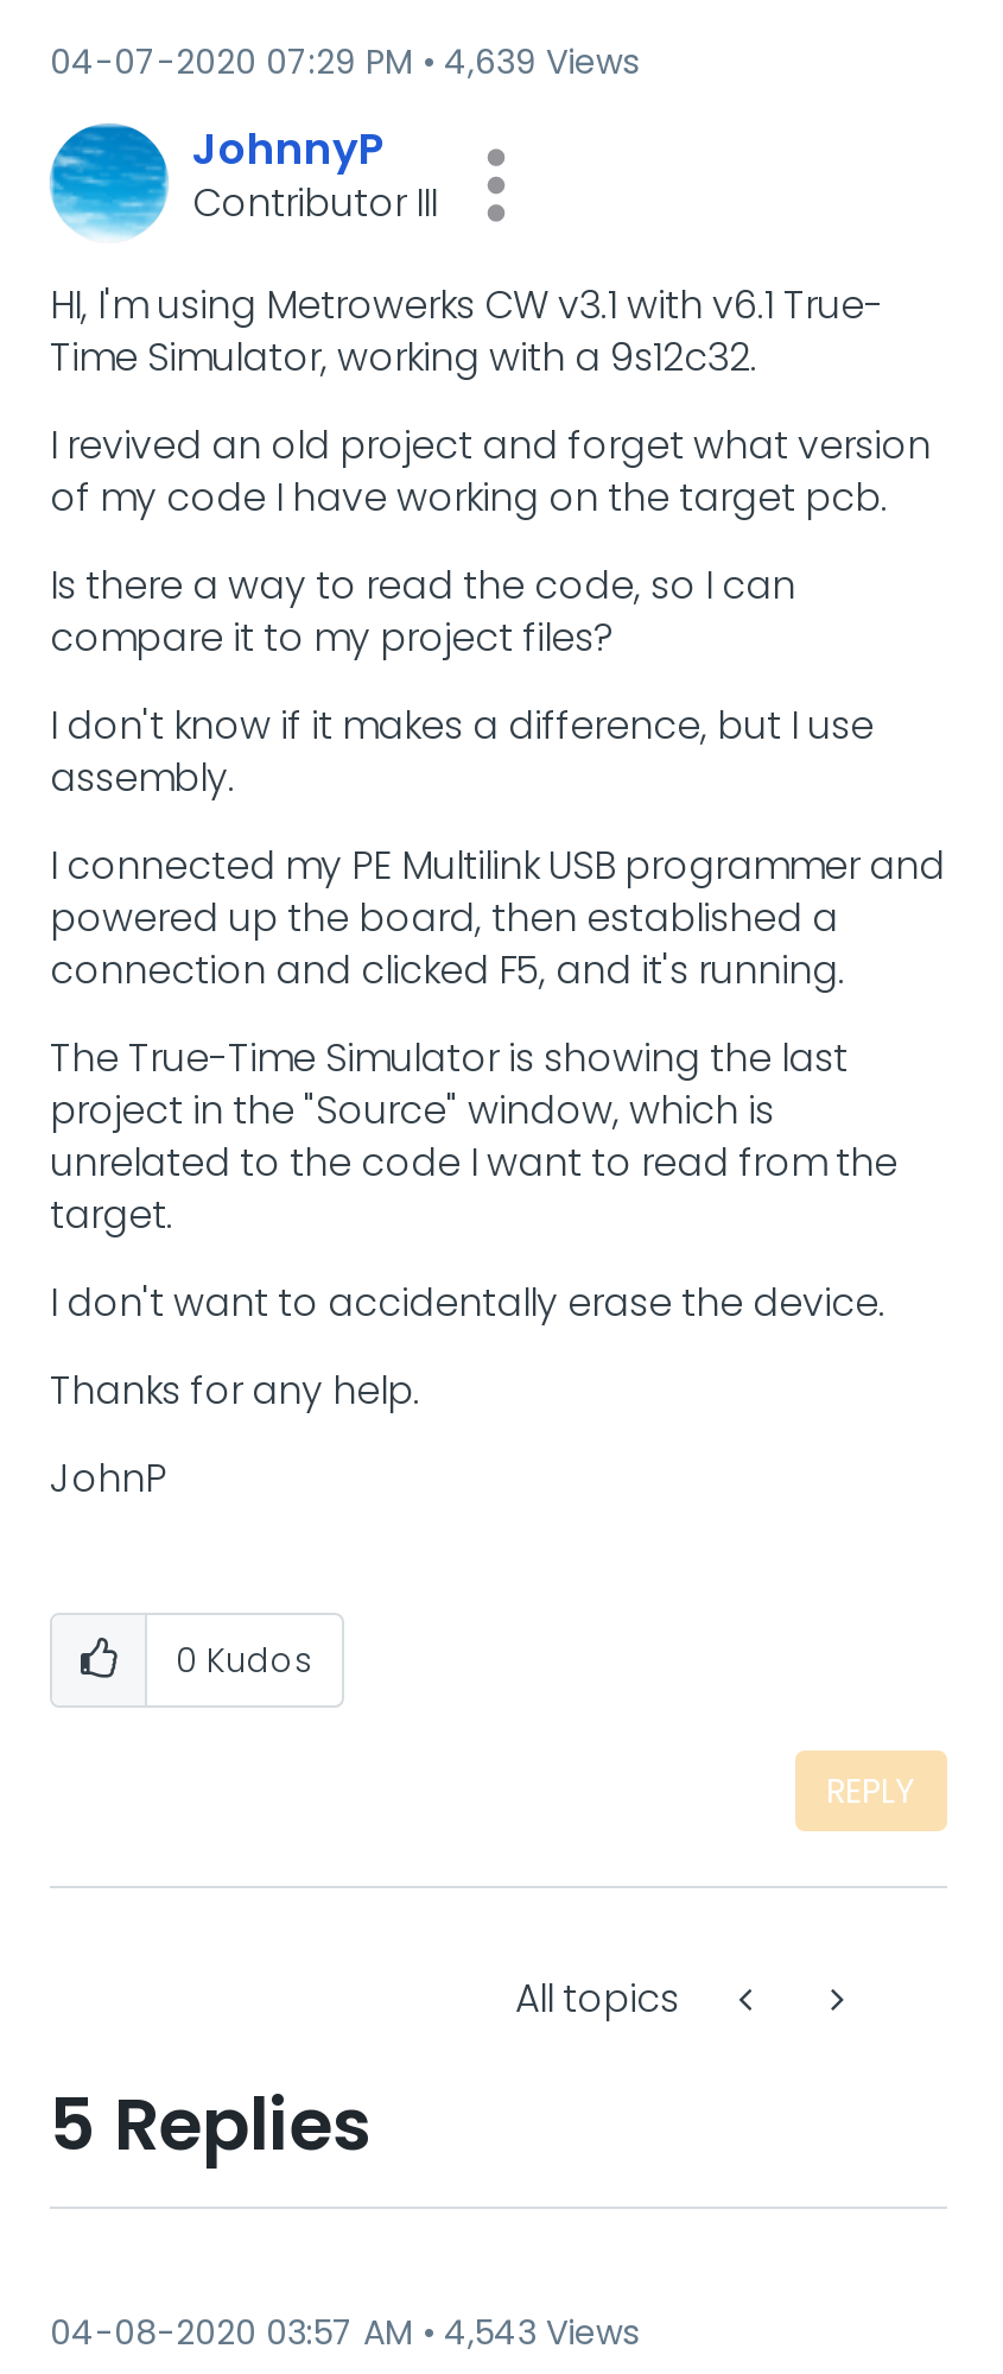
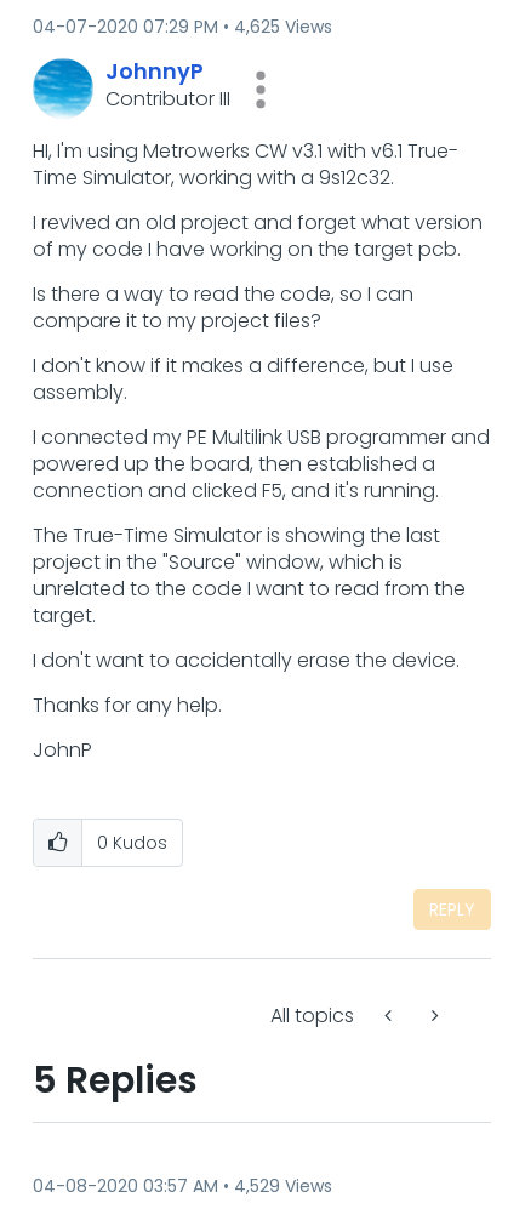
- 04-07-2020 07:29 PM 4,639 Views
+ 04-07-2020 07:29 PM 4,625 Views

- 04-08-2020 03:57 AM 4,543 Views
+ 04-08-2020 03:57 AM 4,529 Views
